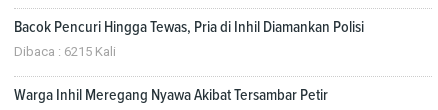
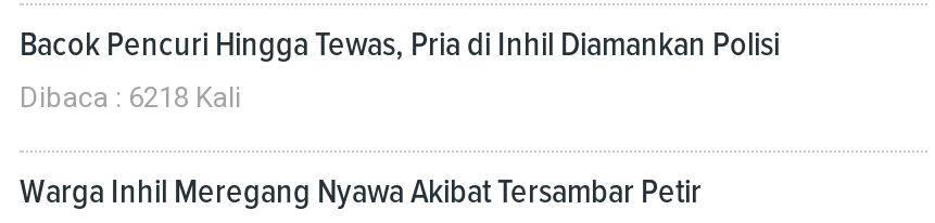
- Dibaca : 6215 Kali
+ Dibaca : 6218 Kali
